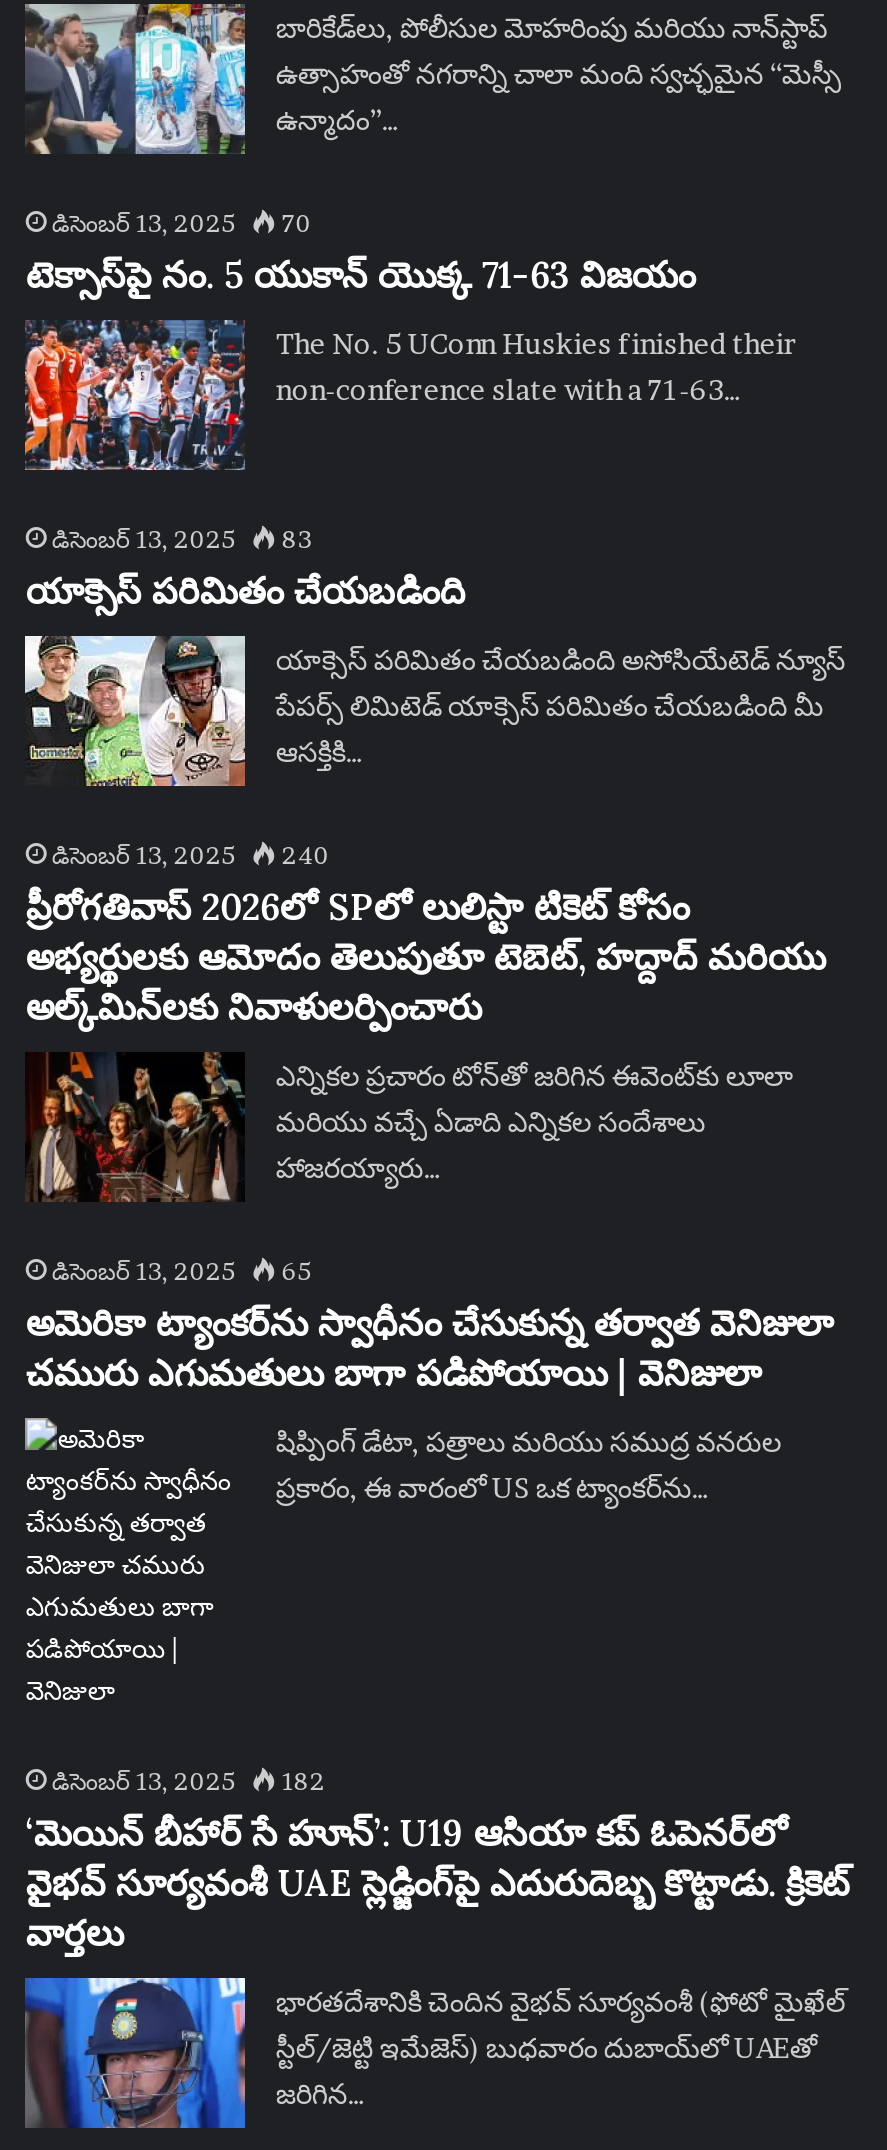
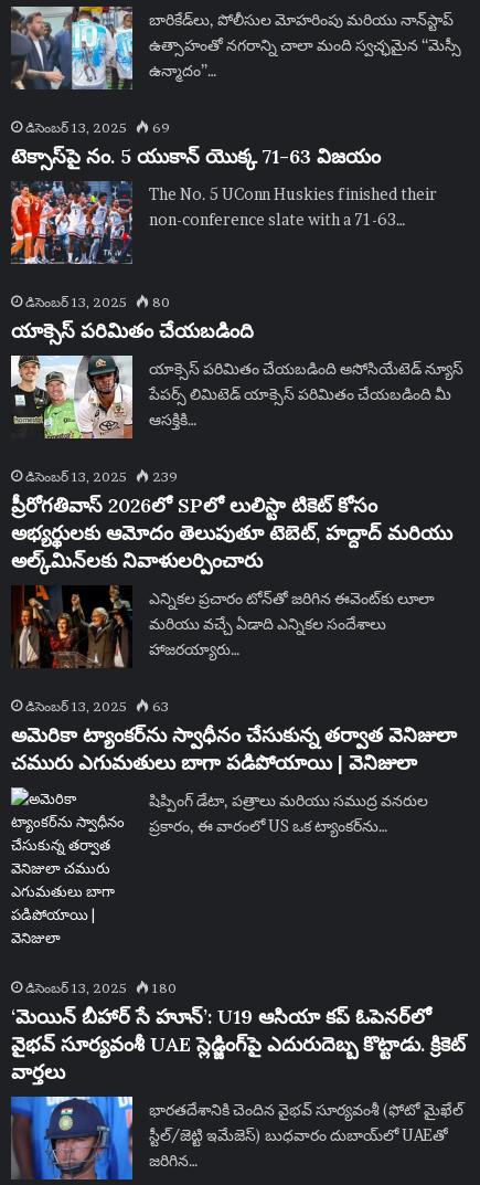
- డిసెంబర్ 13, 2025 70
+ డిసెంబర్ 13, 2025 69

- డిసెంబర్ 13, 2025 83
+ డిసెంబర్ 13, 2025 80

- డిసెంబర్ 13, 2025 240
+ డిసెంబర్ 13, 2025 239

- డిసెంబర్ 13, 2025 65
+ డిసెంబర్ 13, 2025 63

- డిసెంబర్ 13, 2025 182
+ డిసెంబర్ 13, 2025 180
